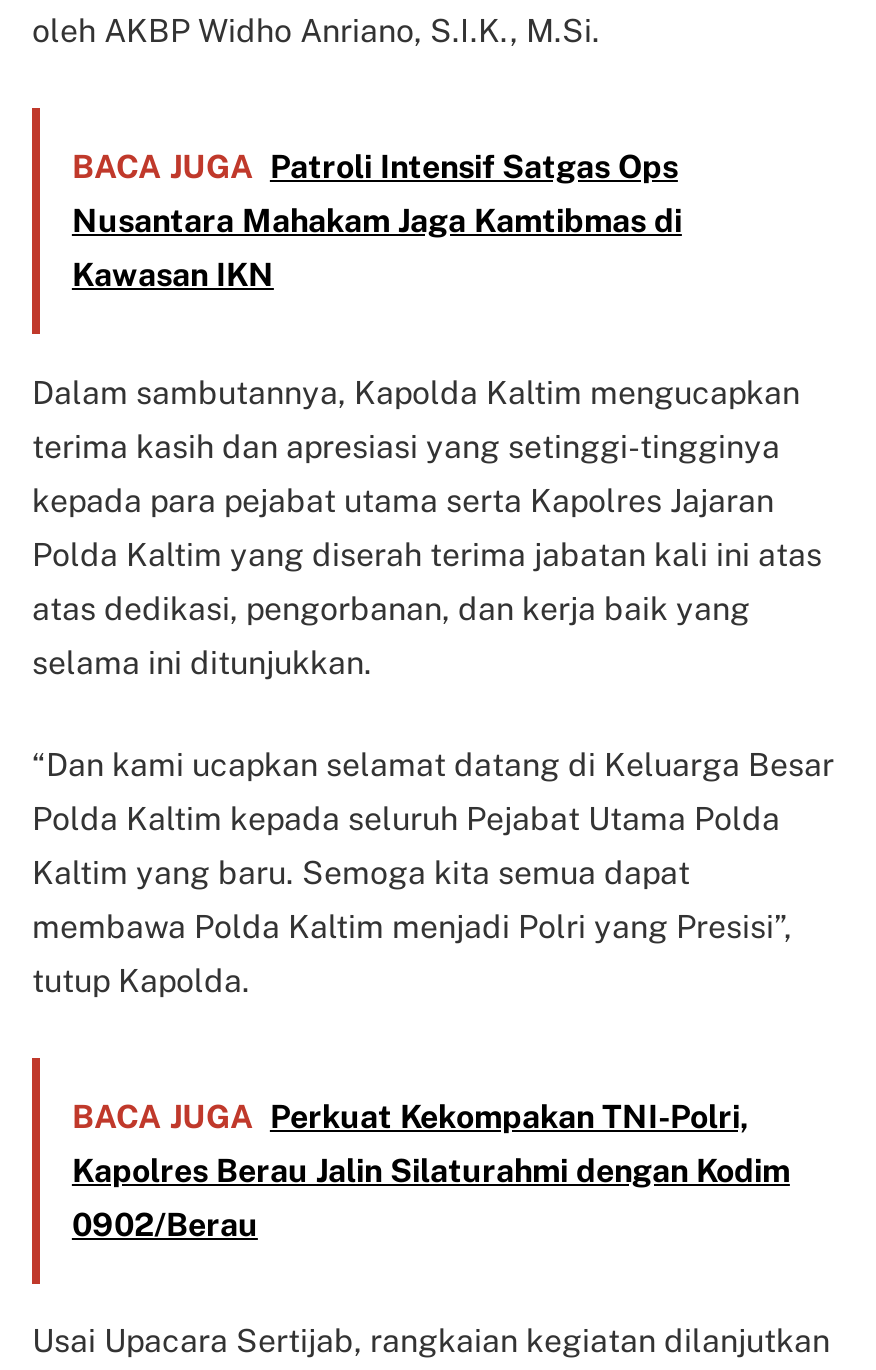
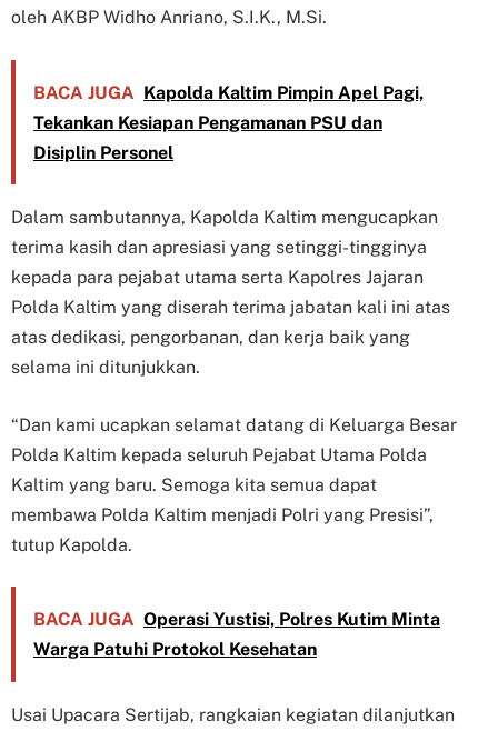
- BACA JUGA Patroli Intensif Satgas Ops
- Nusantara Mahakam Jaga Kamtibmas di
- Kawasan IKN
+ BACA JUGA Kapolda Kaltim Pimpin Apel Pagi,
+ Tekankan Kesiapan Pengamanan PSU dan
+ Disiplin Personel

- BACA JUGA Perkuat Kekompakan TNI-Polri,
- Kapolres Berau Jalin Silaturahmi dengan Kodim
- 0902/Berau
+ BACA JUGA Operasi Yustisi, Polres Kutim Minta
+ Warga Patuhi Protokol Kesehatan
